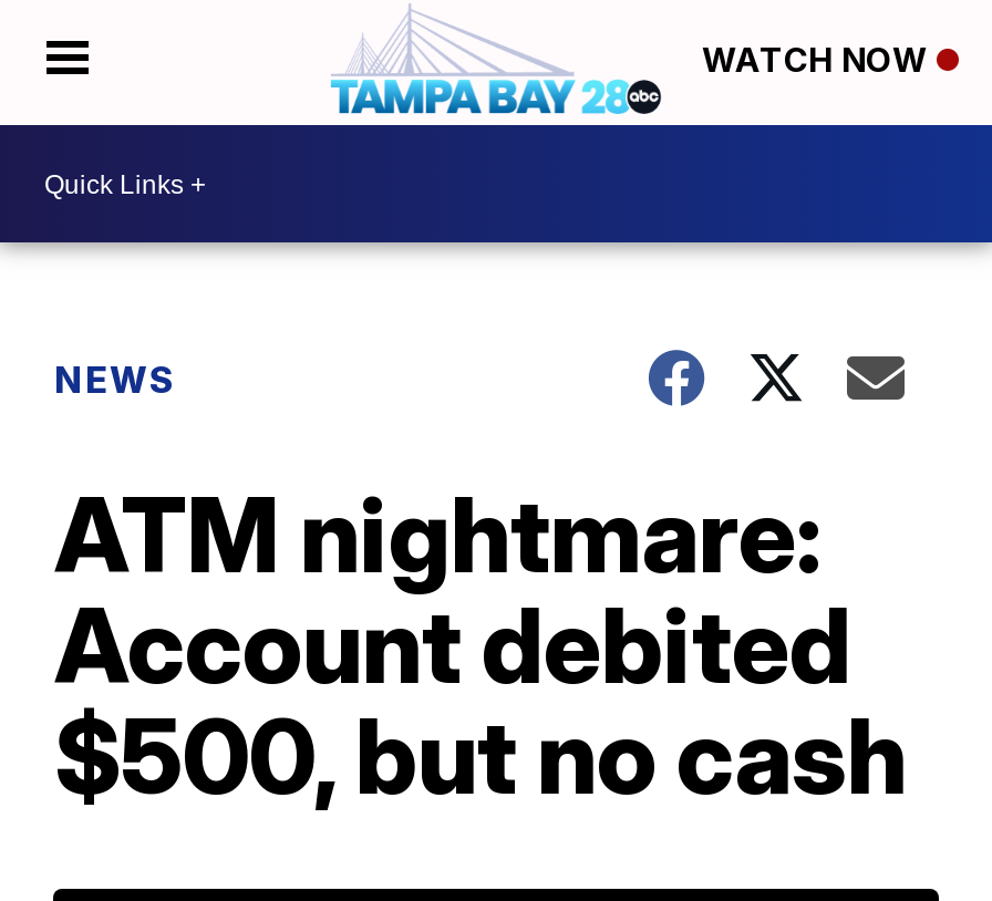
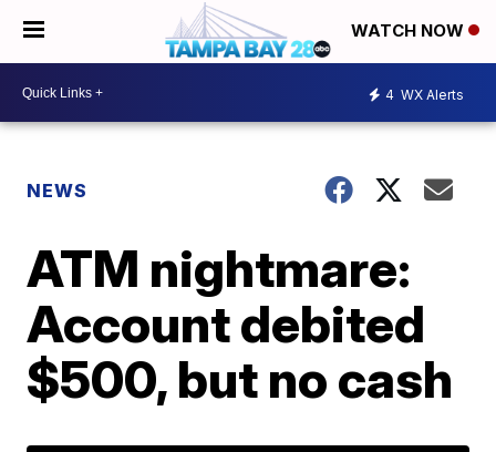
+ 4 WX Alerts
